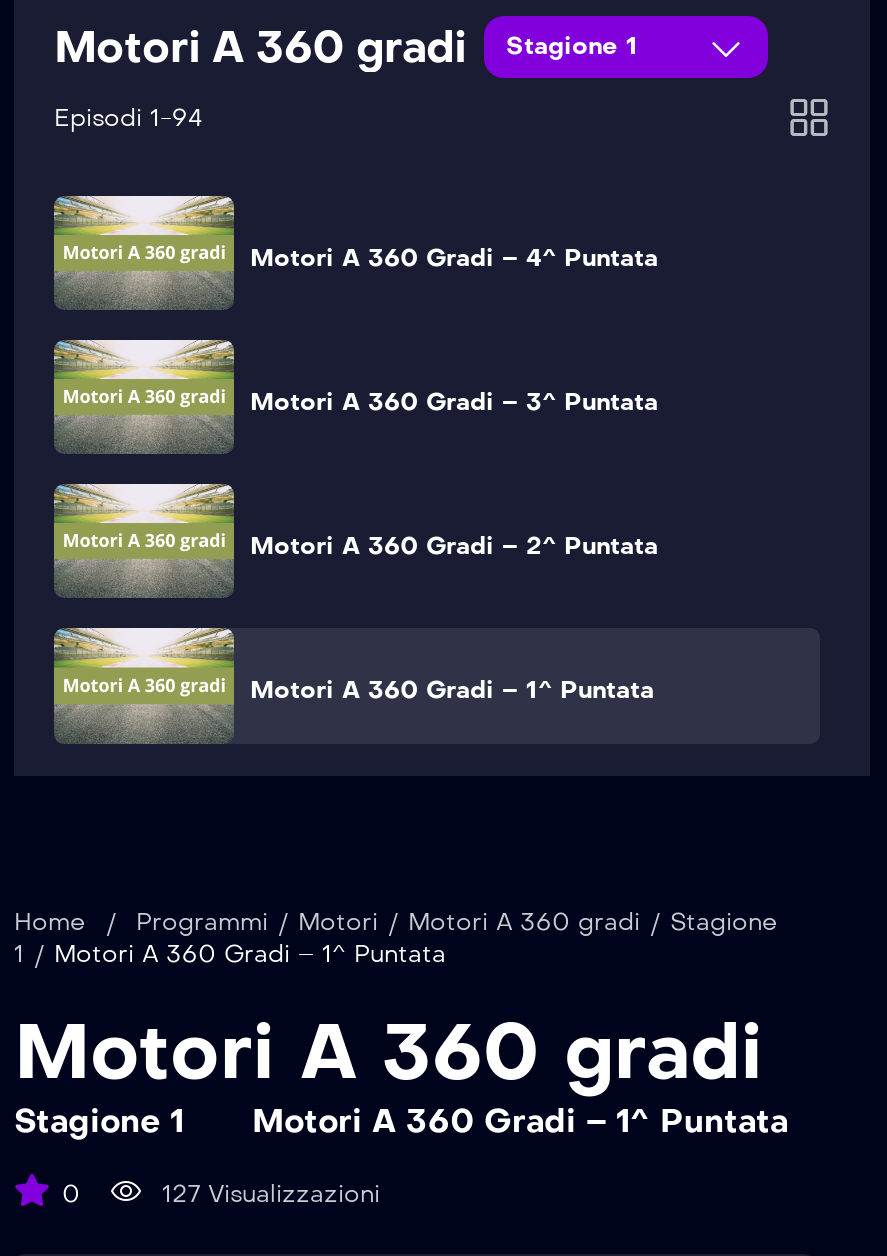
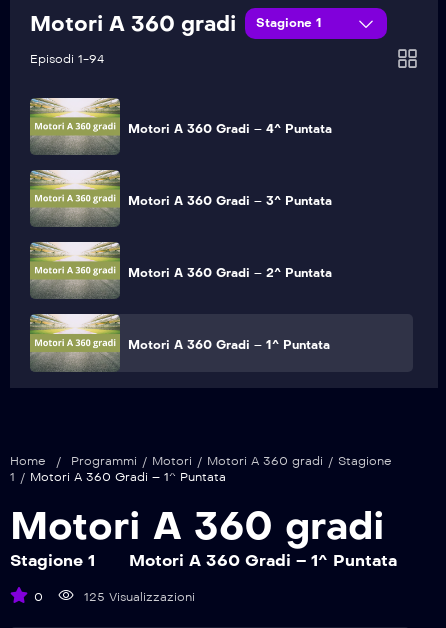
- 127 Visualizzazioni
+ 125 Visualizzazioni
